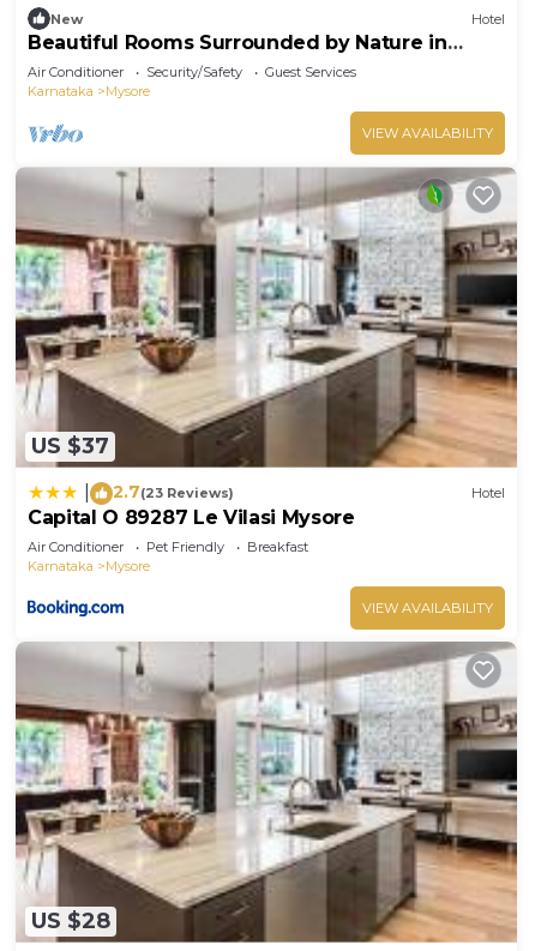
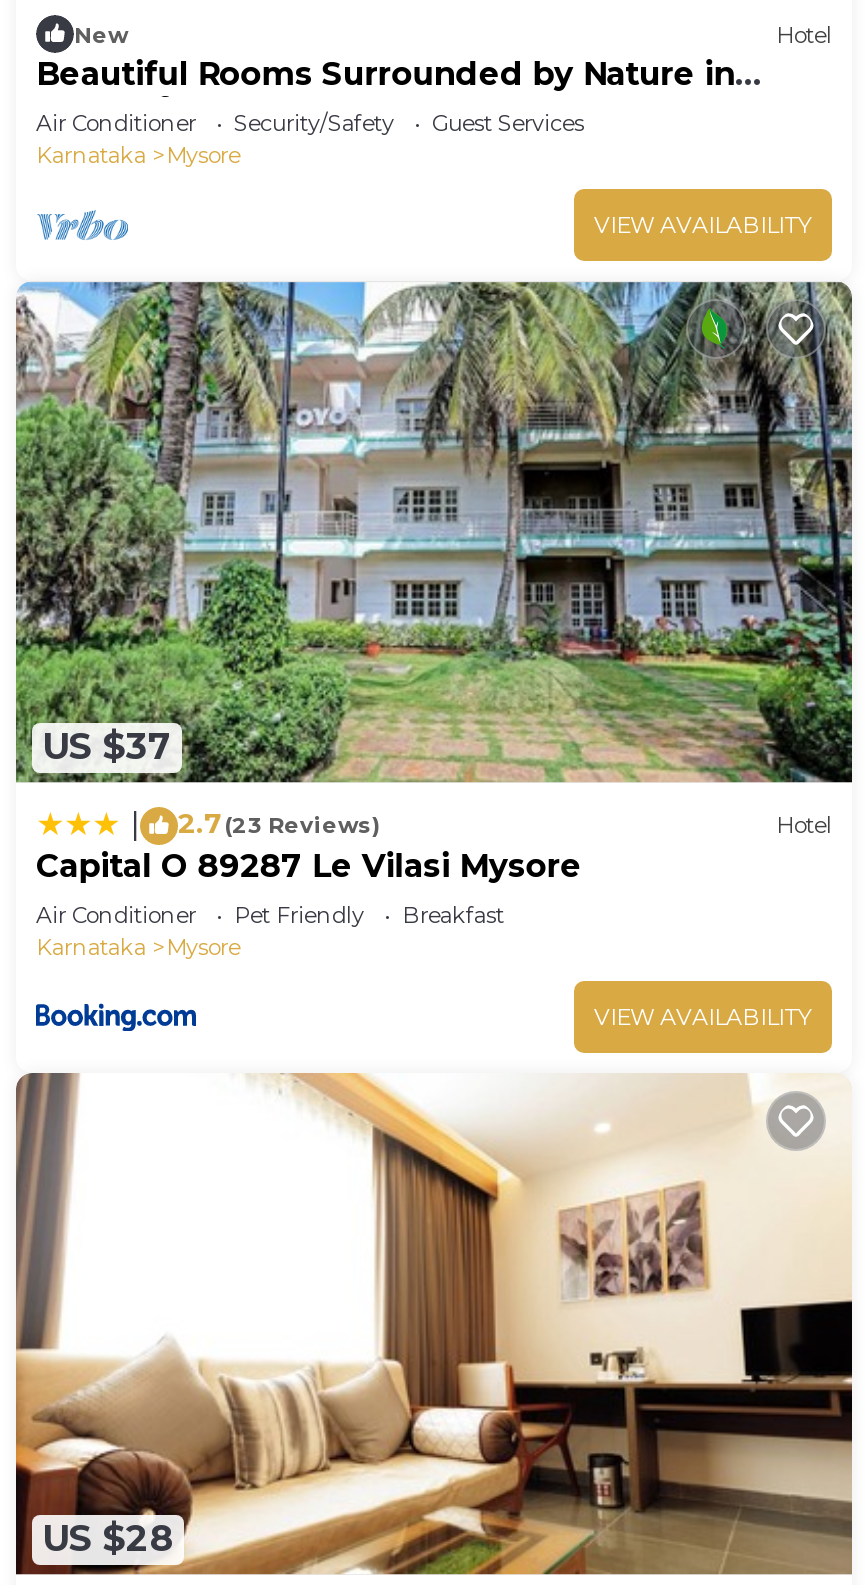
- [image]
+ [image]

- [image]
+ [image]
